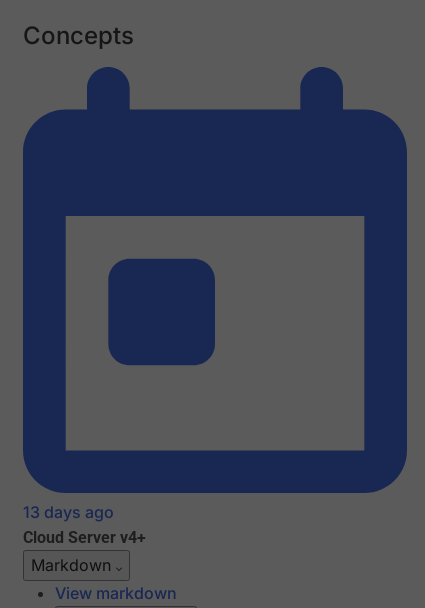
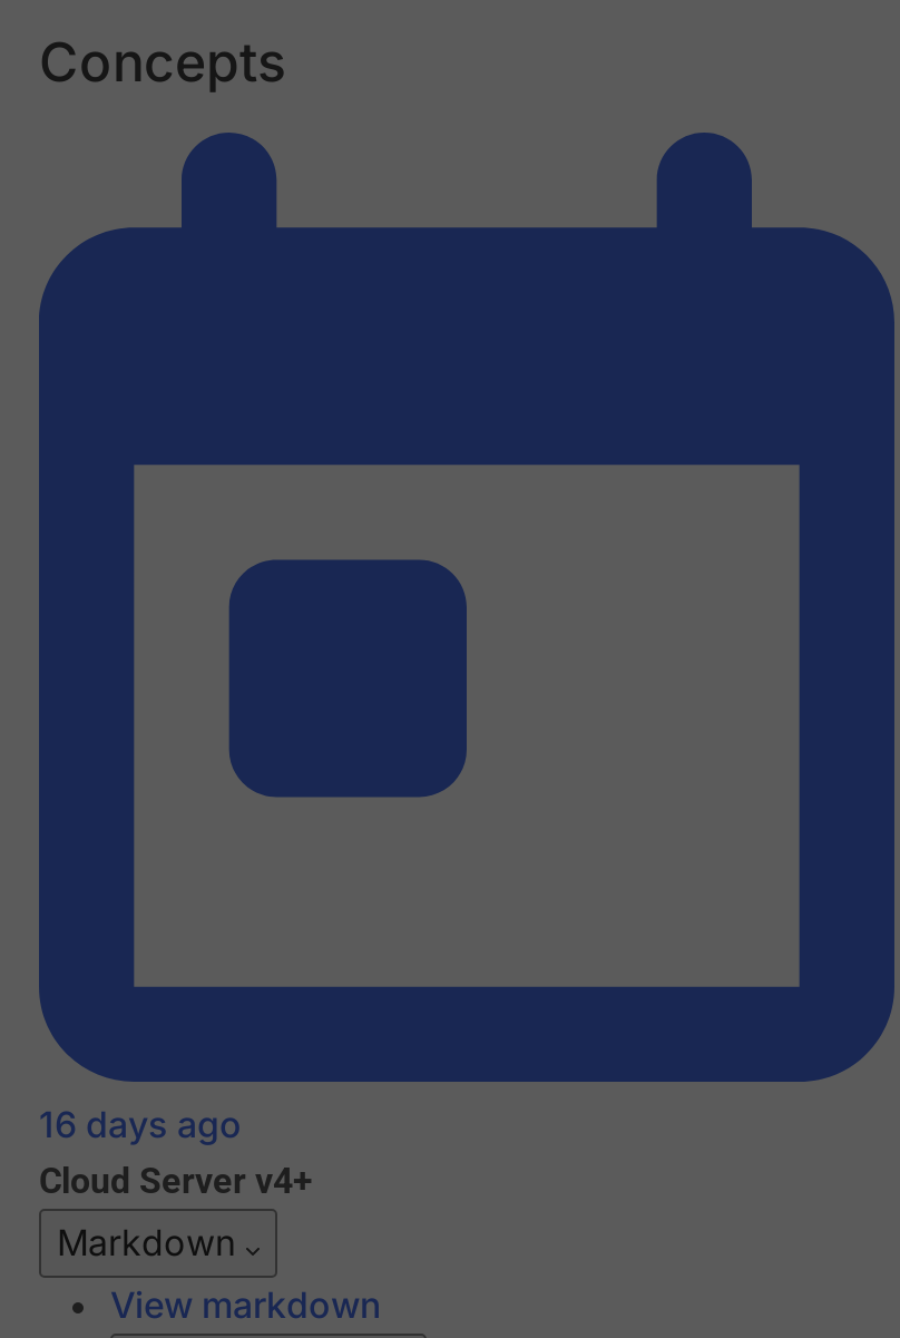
- 13 days ago
+ 16 days ago
